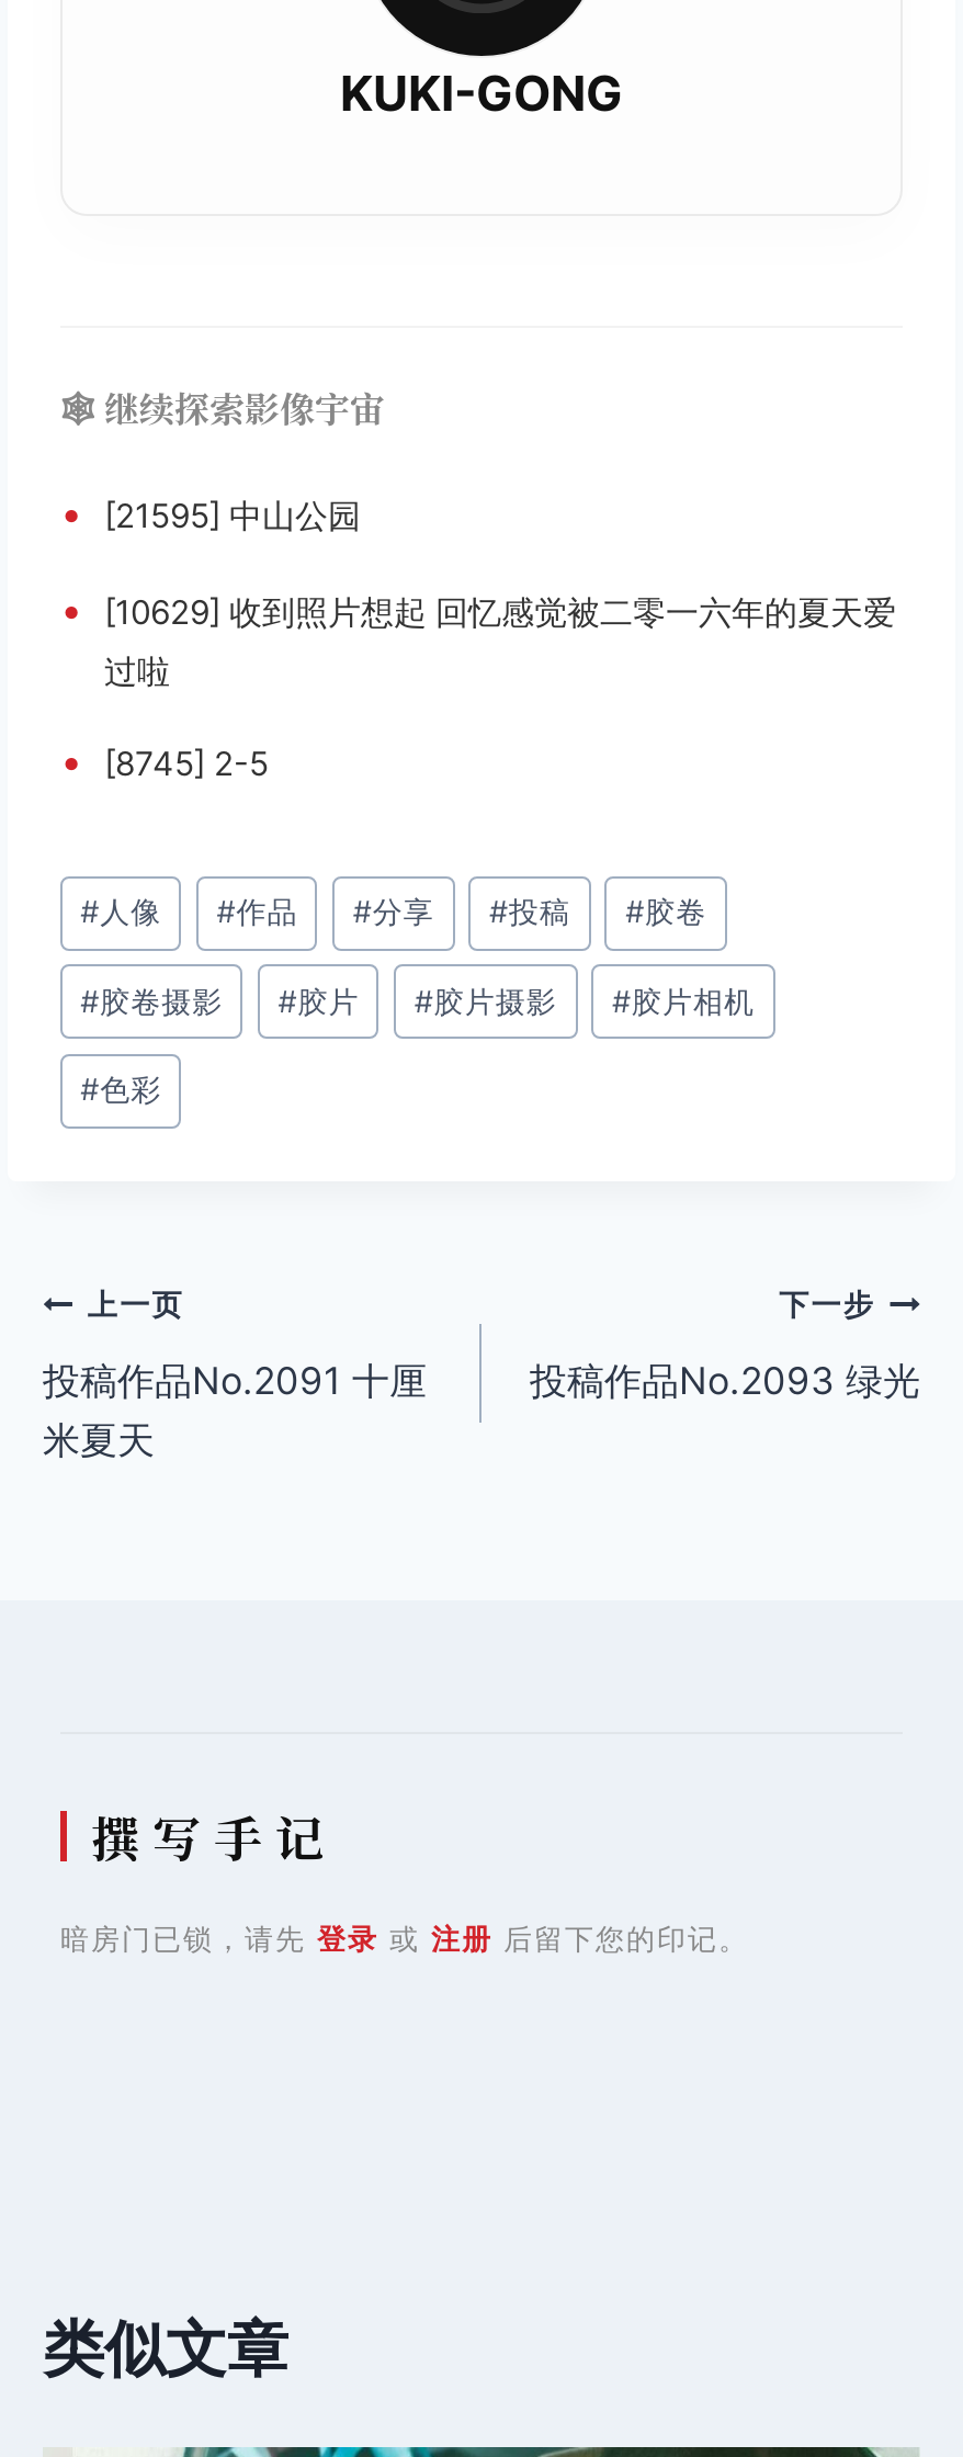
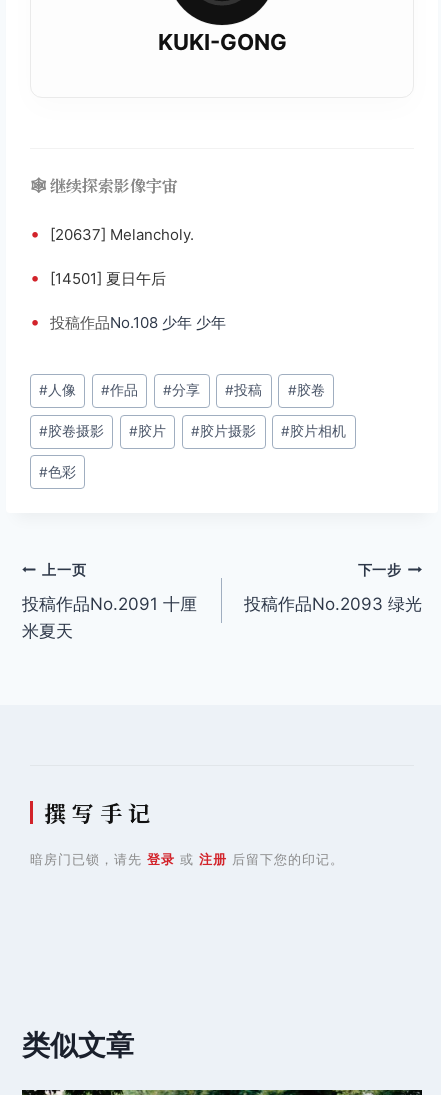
- • [21595] 中山公园
+ • [20637] Melancholy.

- • [10629] 收到照片想起 回忆感觉被二零一六年的夏天爱
- 过啦
+ • [14501] 夏日午后

- • [8745] 2-5
+ • 投稿作品No.108 少年 少年
